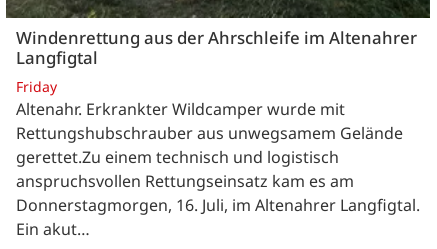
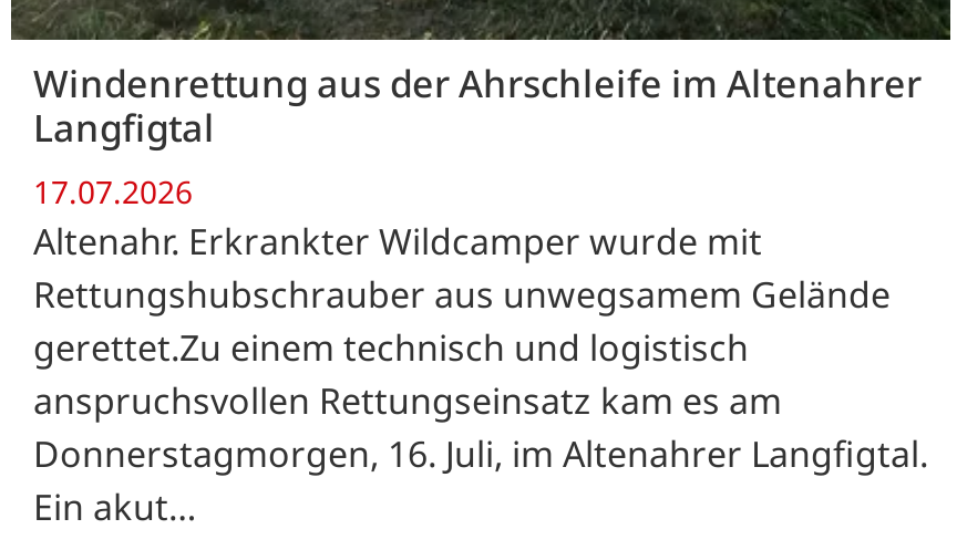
- Friday
+ 17.07.2026
